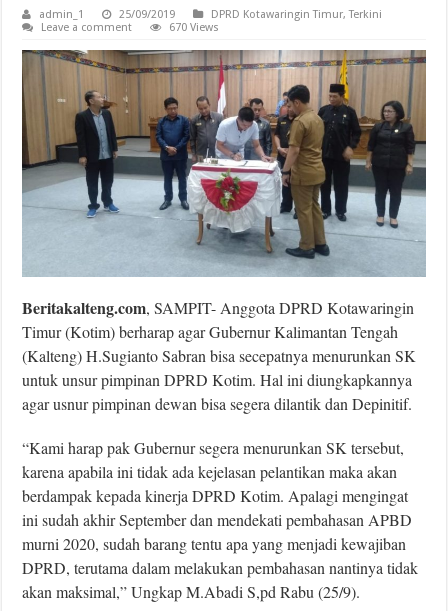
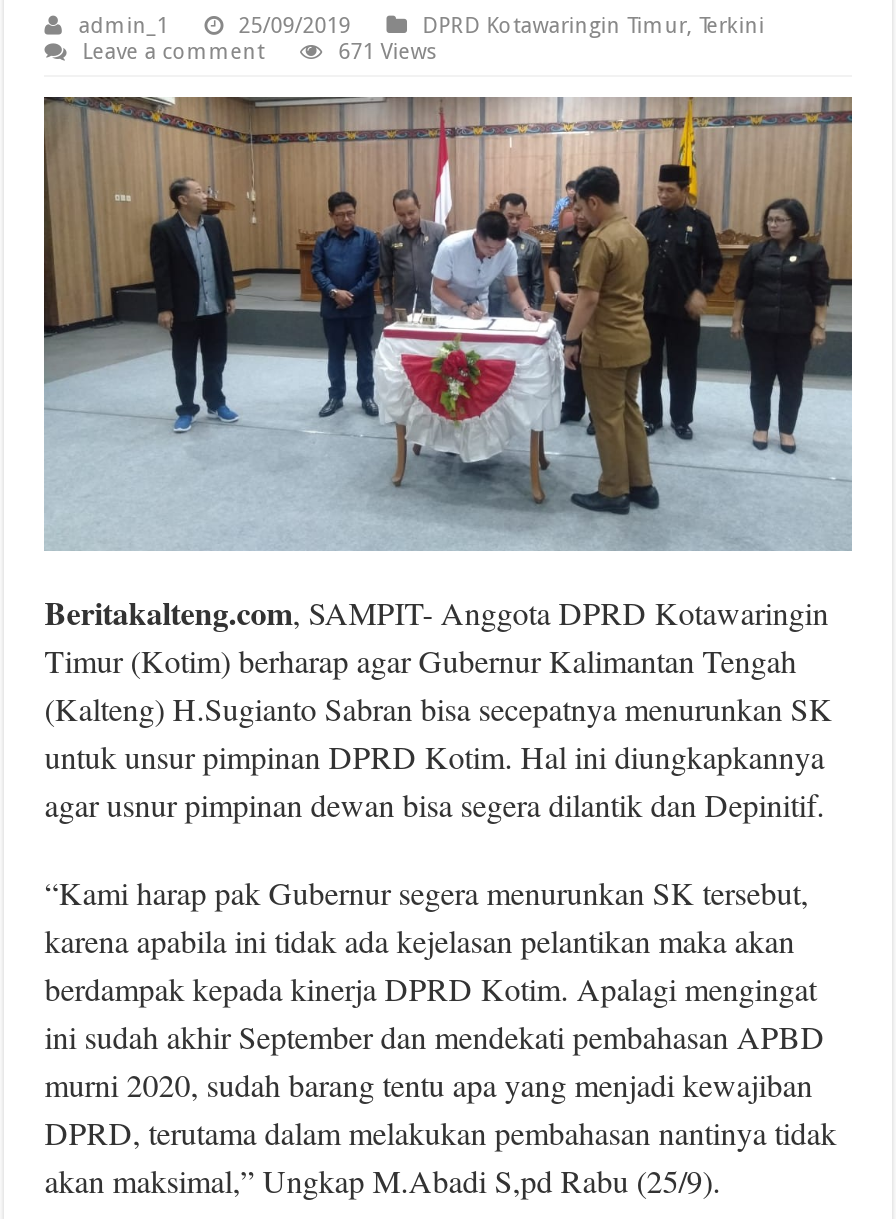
- 670 Views
+ 671 Views
